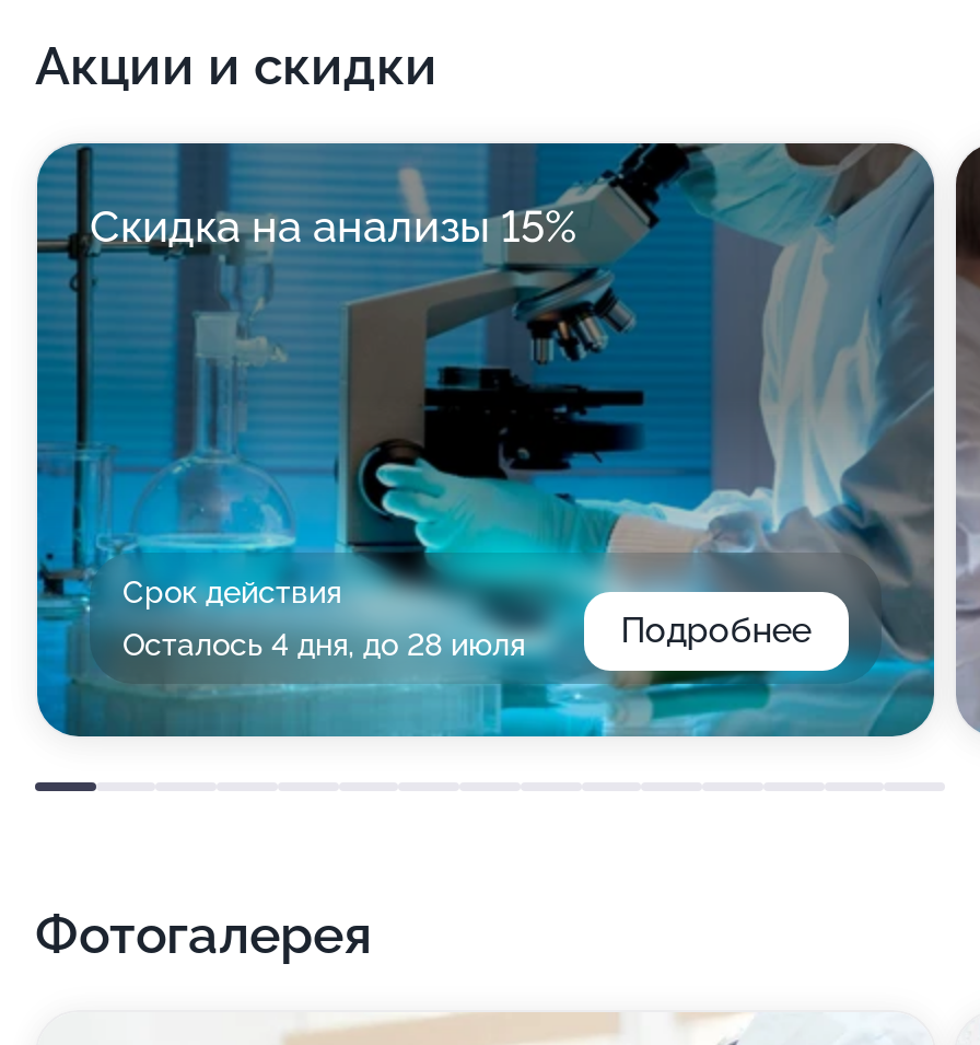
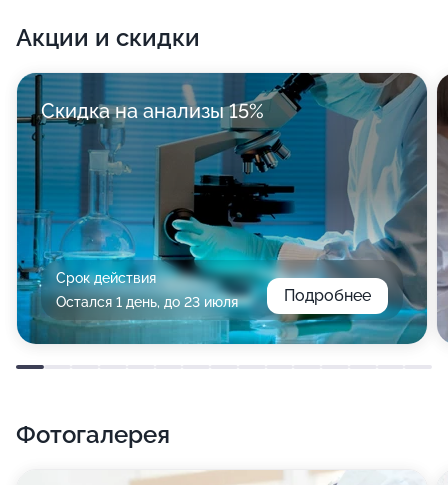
- Осталось 4 дня, до 28 июля
+ Остался 1 день, до 23 июля
